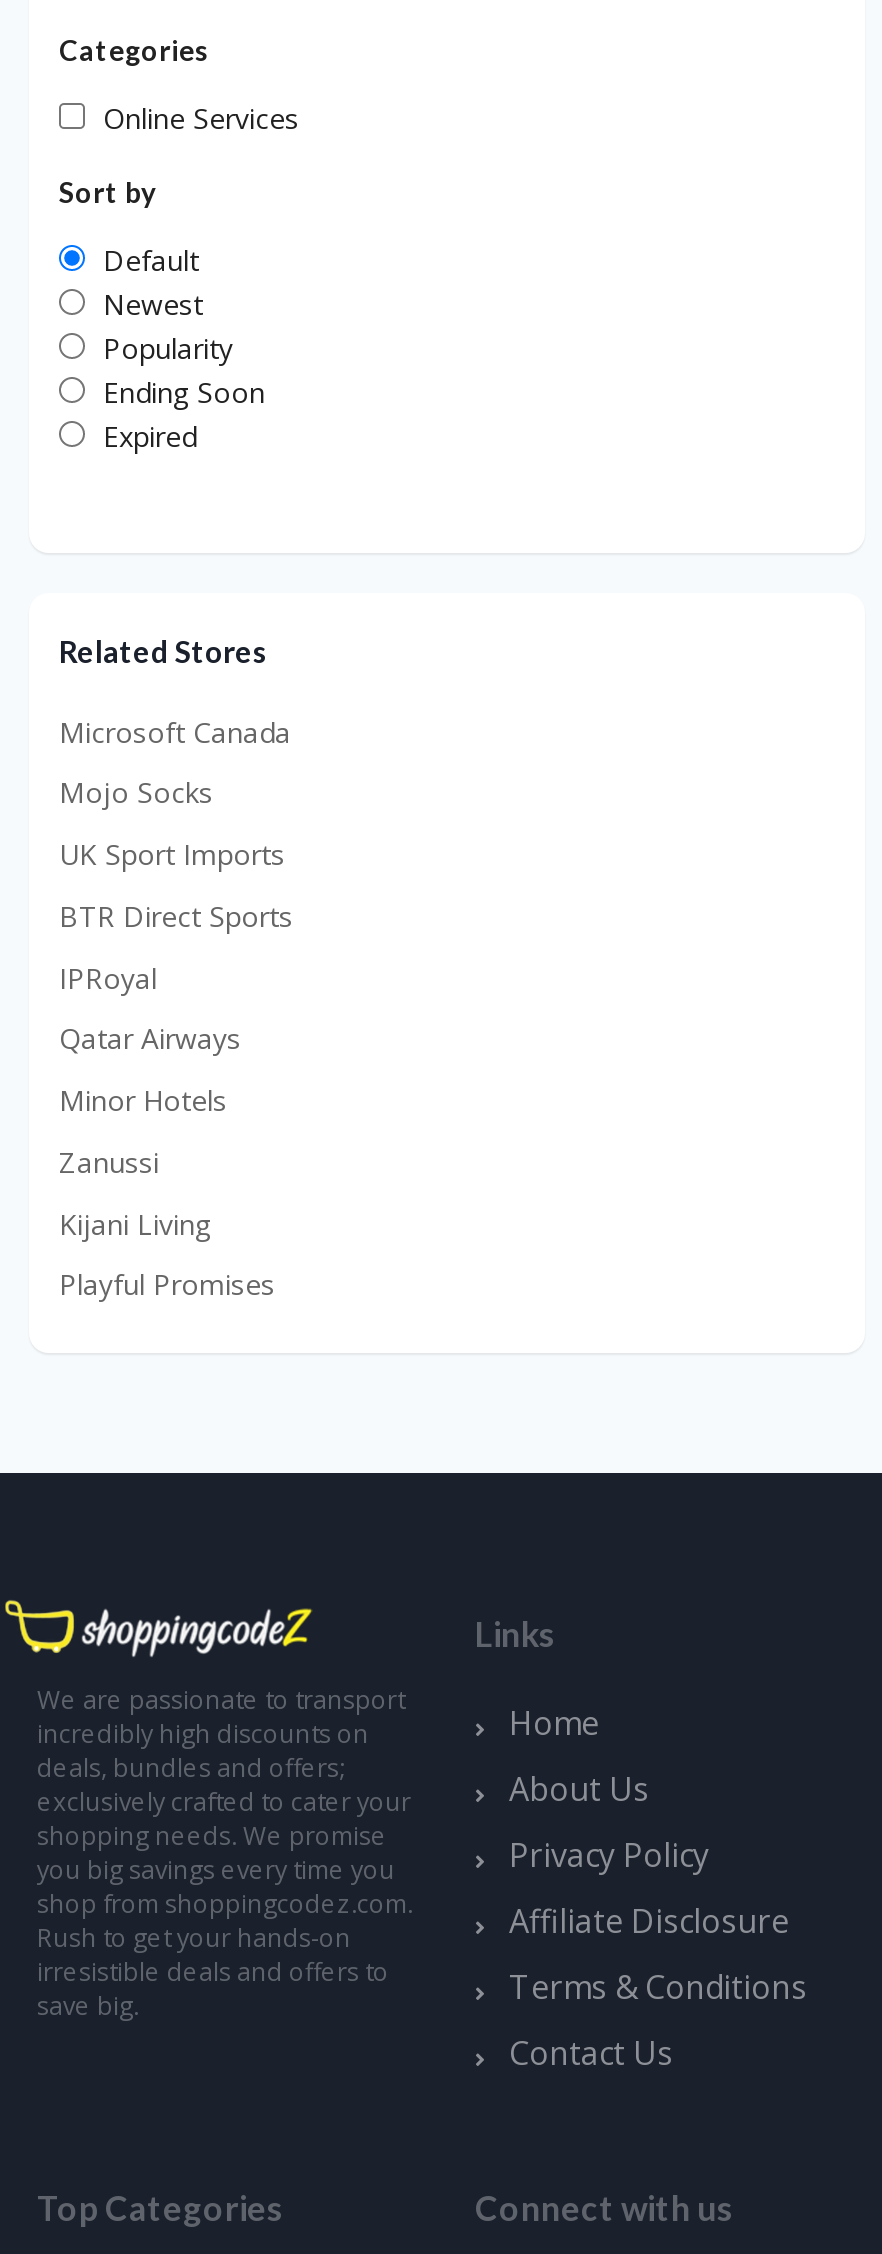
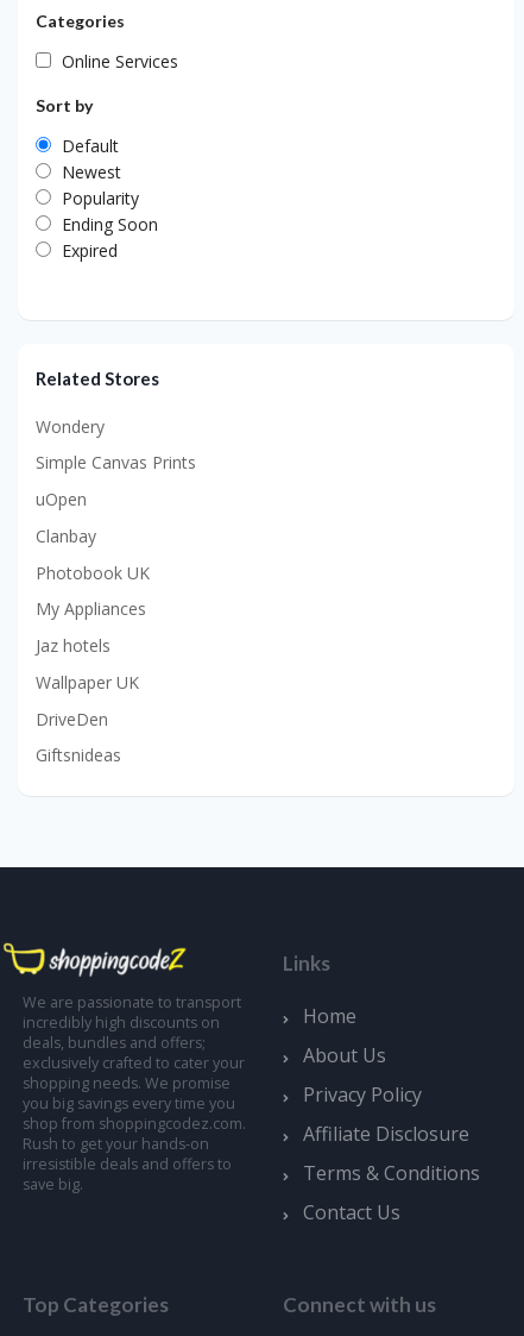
- Microsoft Canada
+ Wondery

- Mojo Socks
+ Simple Canvas Prints

- UK Sport Imports
+ uOpen

- BTR Direct Sports
+ Clanbay

- IPRoyal
+ Photobook UK

- Qatar Airways
+ My Appliances

- Minor Hotels
+ Jaz hotels

- Zanussi
+ Wallpaper UK

- Kijani Living
+ DriveDen

- Playful Promises
+ Giftsnideas
